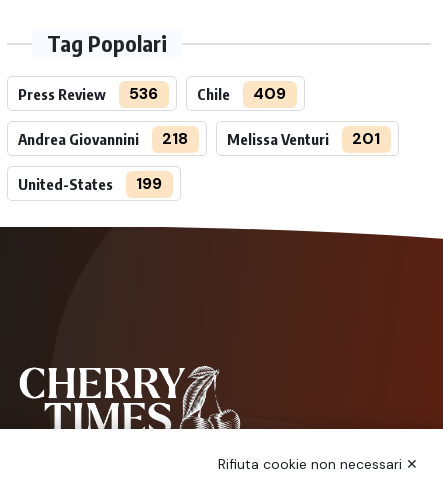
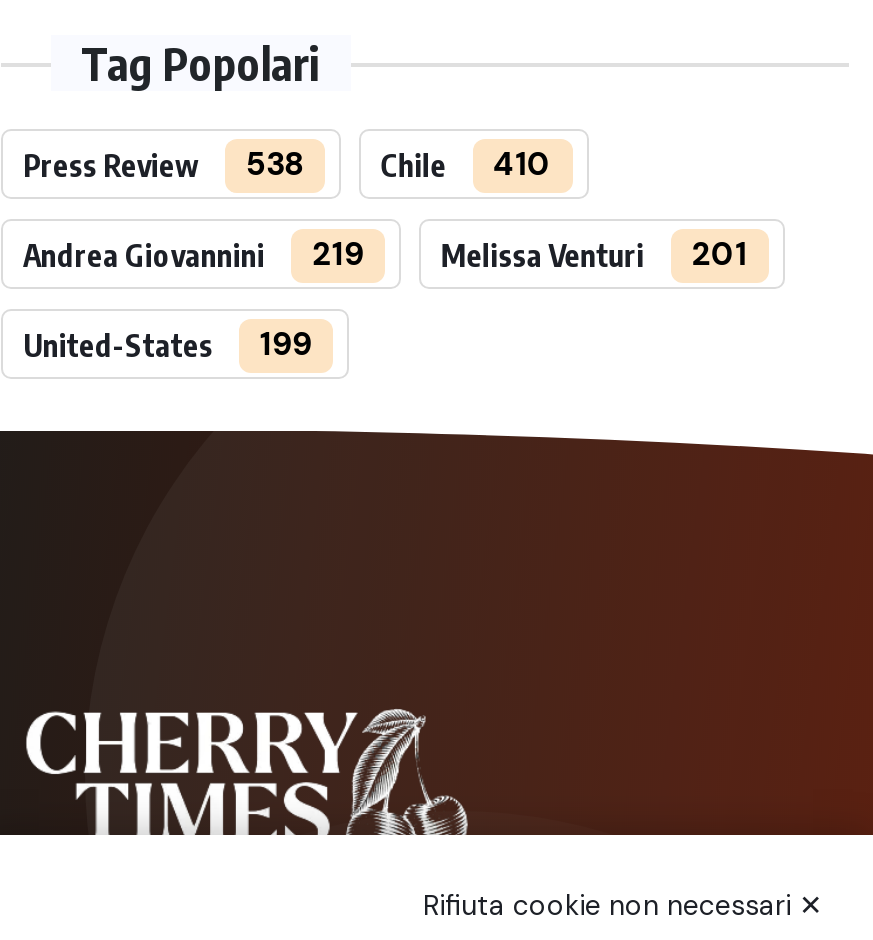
- Press Review 536
+ Press Review 538

- Chile 409
+ Chile 410

- Andrea Giovannini 218
+ Andrea Giovannini 219
